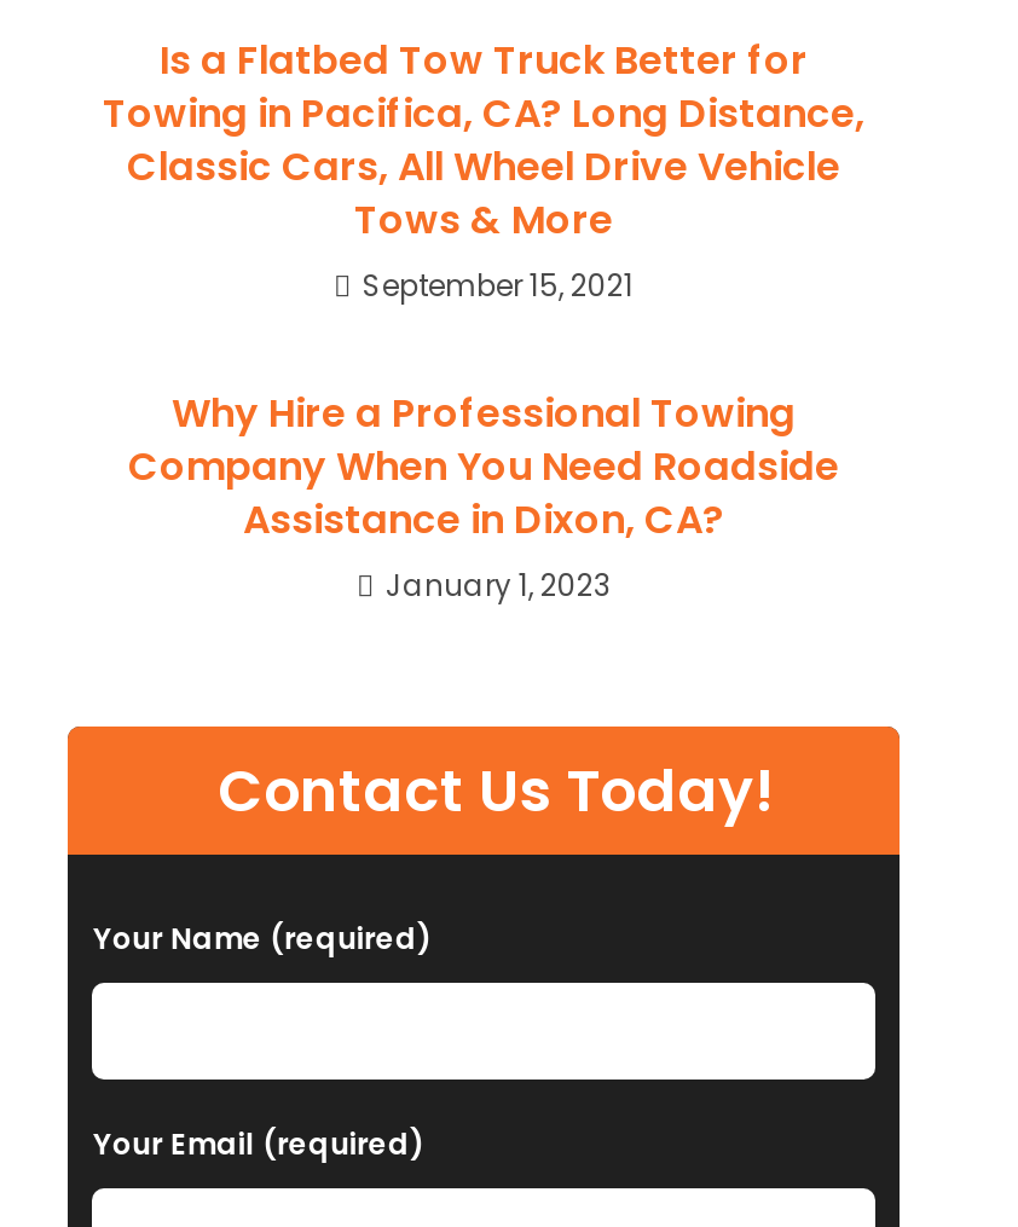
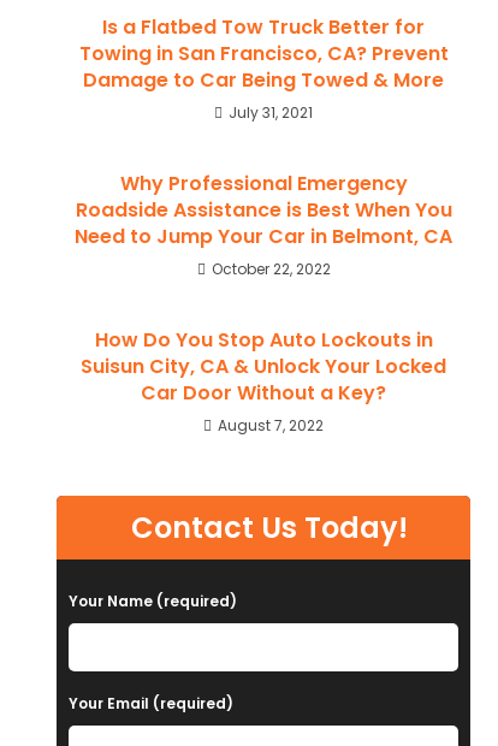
- Towing in Pacifica, CA? Long Distance,
- Classic Cars, All Wheel Drive Vehicle
- Tows & More
- September 15, 2021
- Why Hire a Professional Towing
- Company When You Need Roadside
- Assistance in Dixon, CA?
- January 1, 2023
+ Towing in San Francisco, CA? Prevent
+ Damage to Car Being Towed & More
+ July 31, 2021
+ Why Professional Emergency
+ Roadside Assistance is Best When You
+ Need to Jump Your Car in Belmont, CA
+ October 22, 2022
+ How Do You Stop Auto Lockouts in
+ Suisun City, CA & Unlock Your Locked
+ Car Door Without a Key?
+ August 7, 2022
